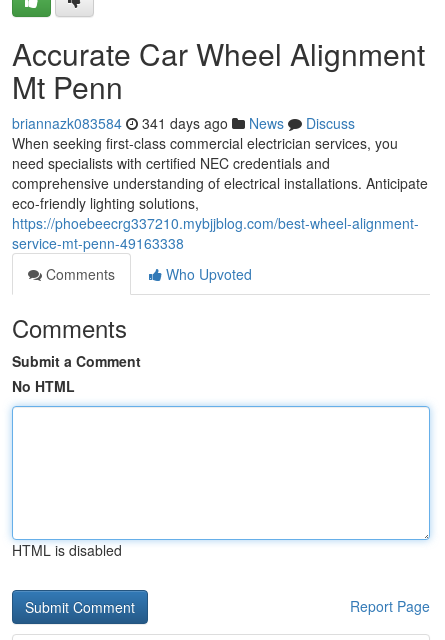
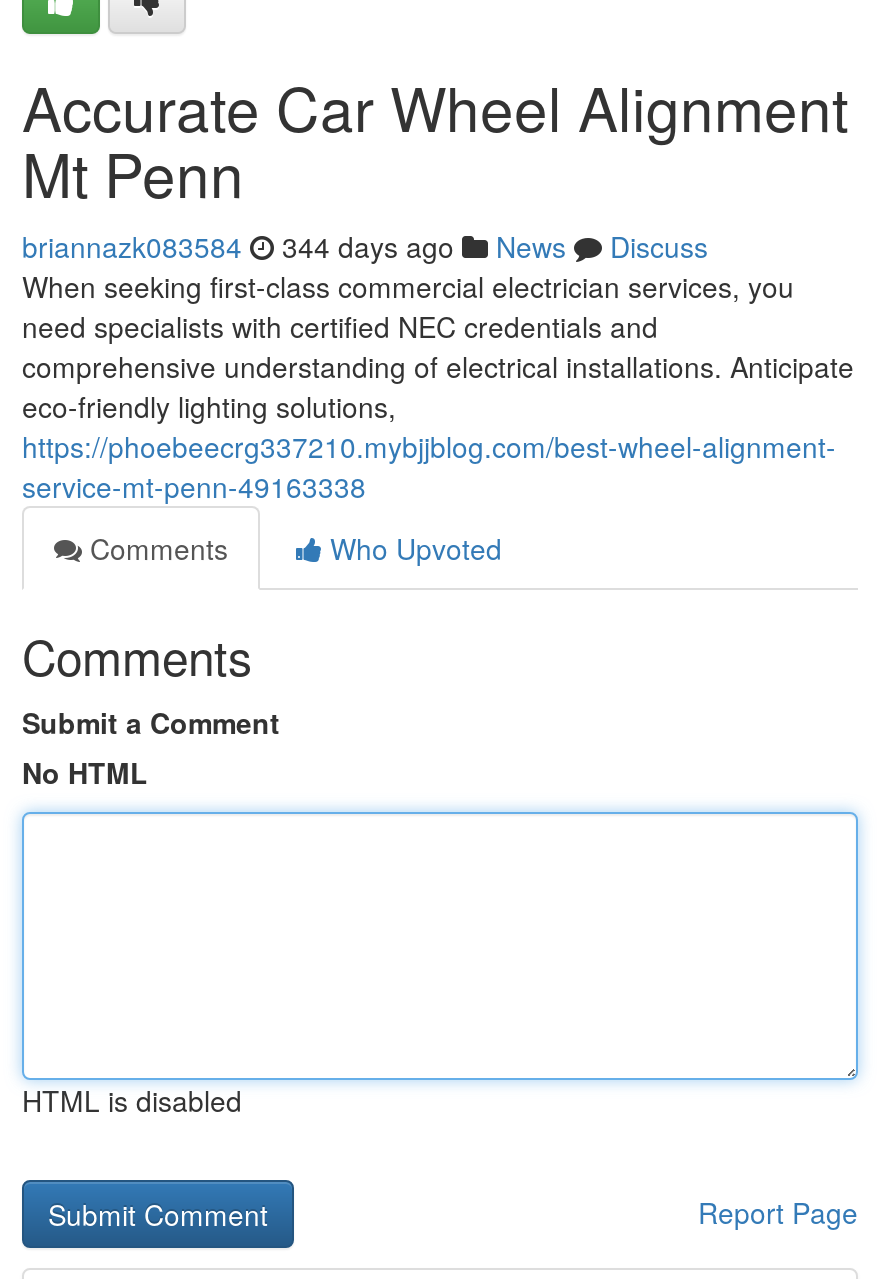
- briannazk083584 341 days ago News Discuss
+ briannazk083584 344 days ago News Discuss
